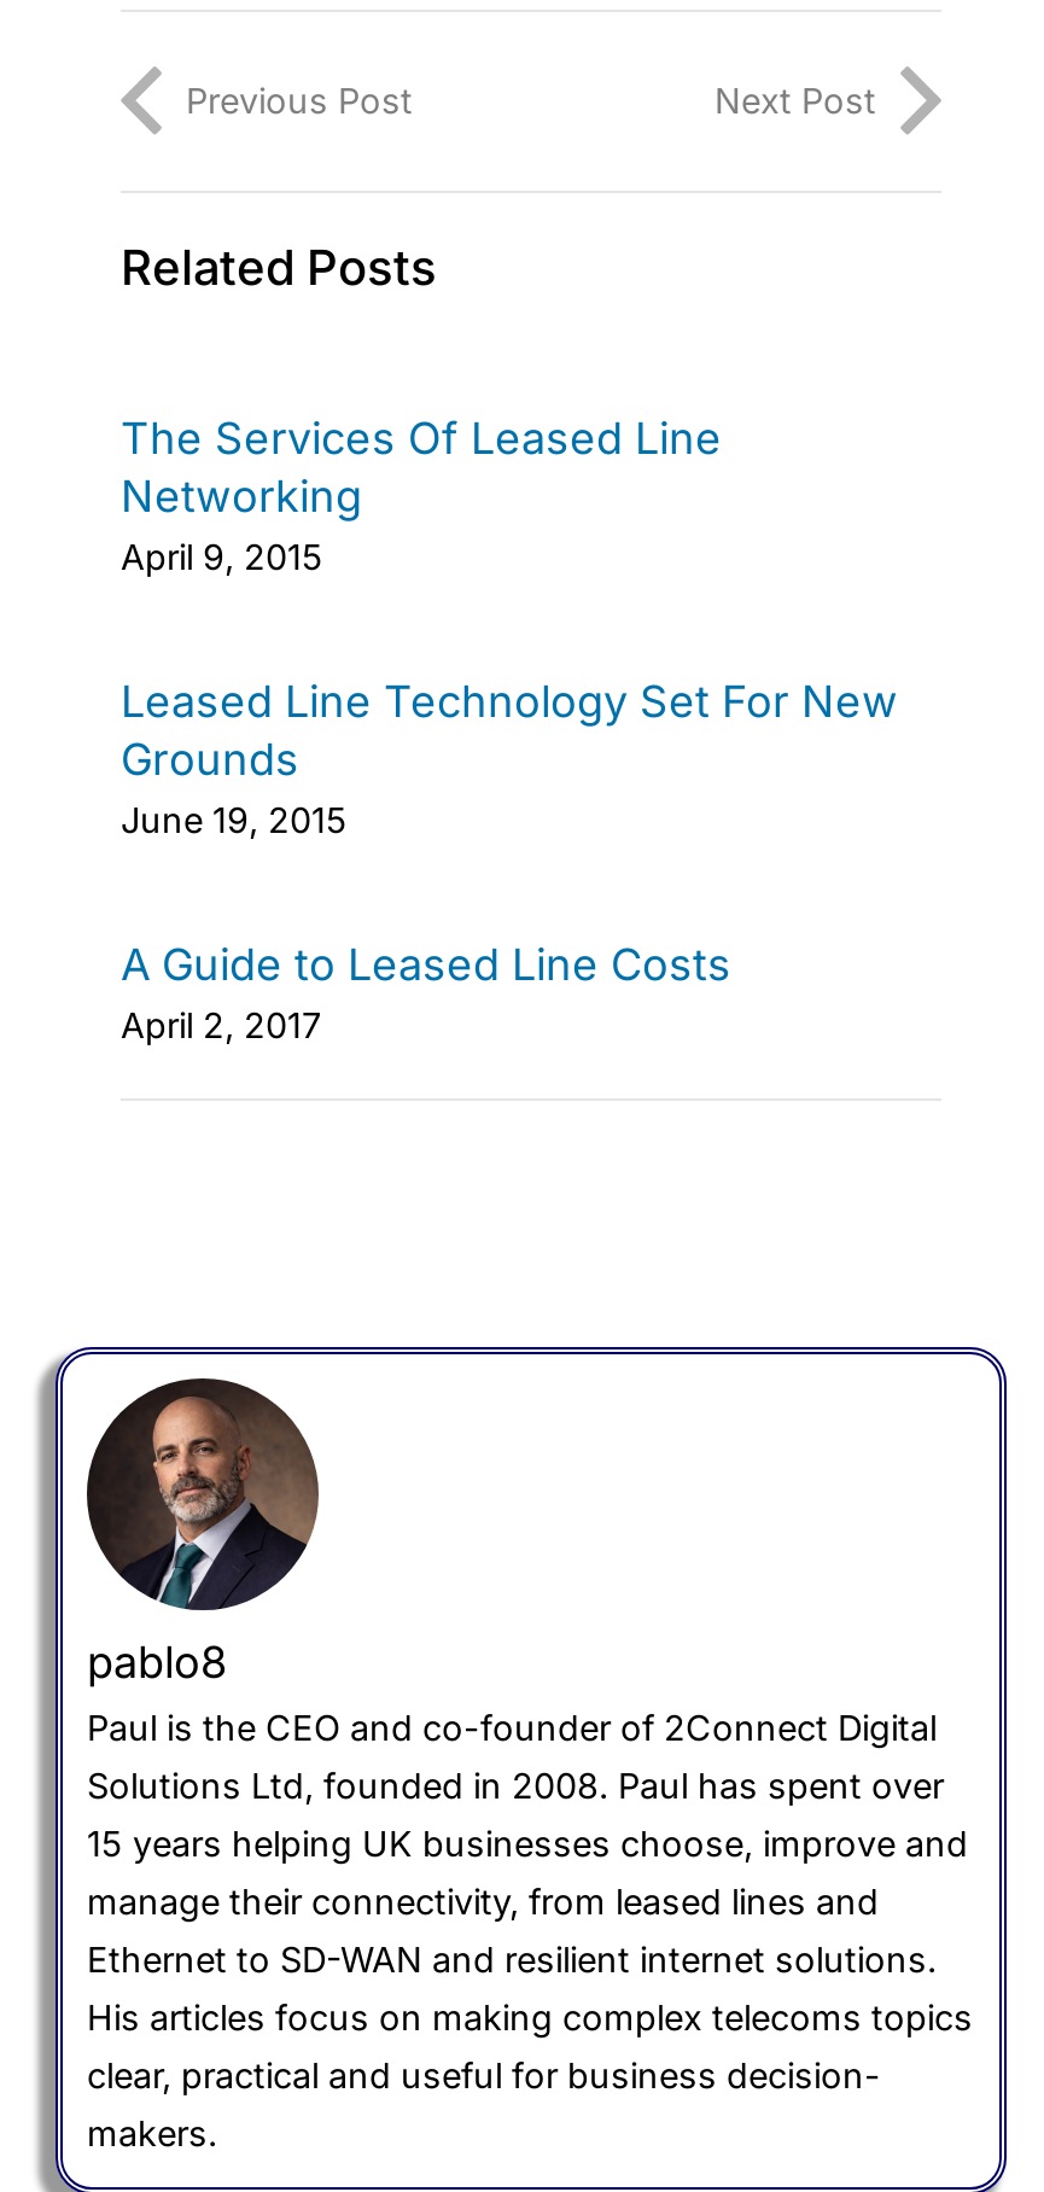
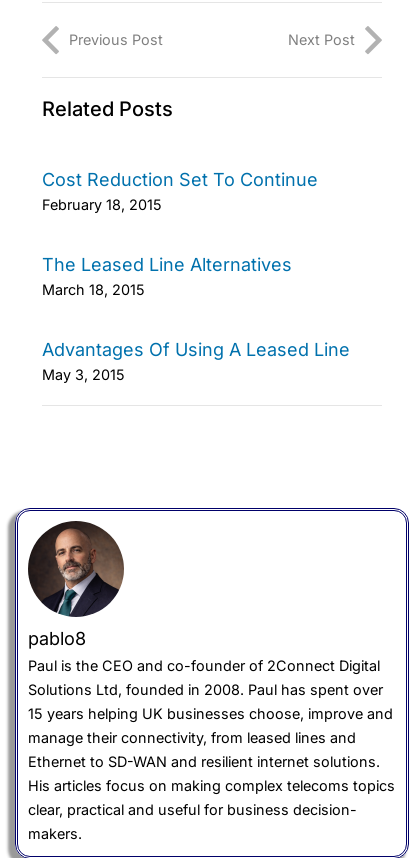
- The Services Of Leased Line
- Networking
- April 9, 2015
+ Cost Reduction Set To Continue
+ February 18, 2015

- Leased Line Technology Set For New
- Grounds
- June 19, 2015
+ The Leased Line Alternatives
+ March 18, 2015

- A Guide to Leased Line Costs
- April 2, 2017
+ Advantages Of Using A Leased Line
+ May 3, 2015
